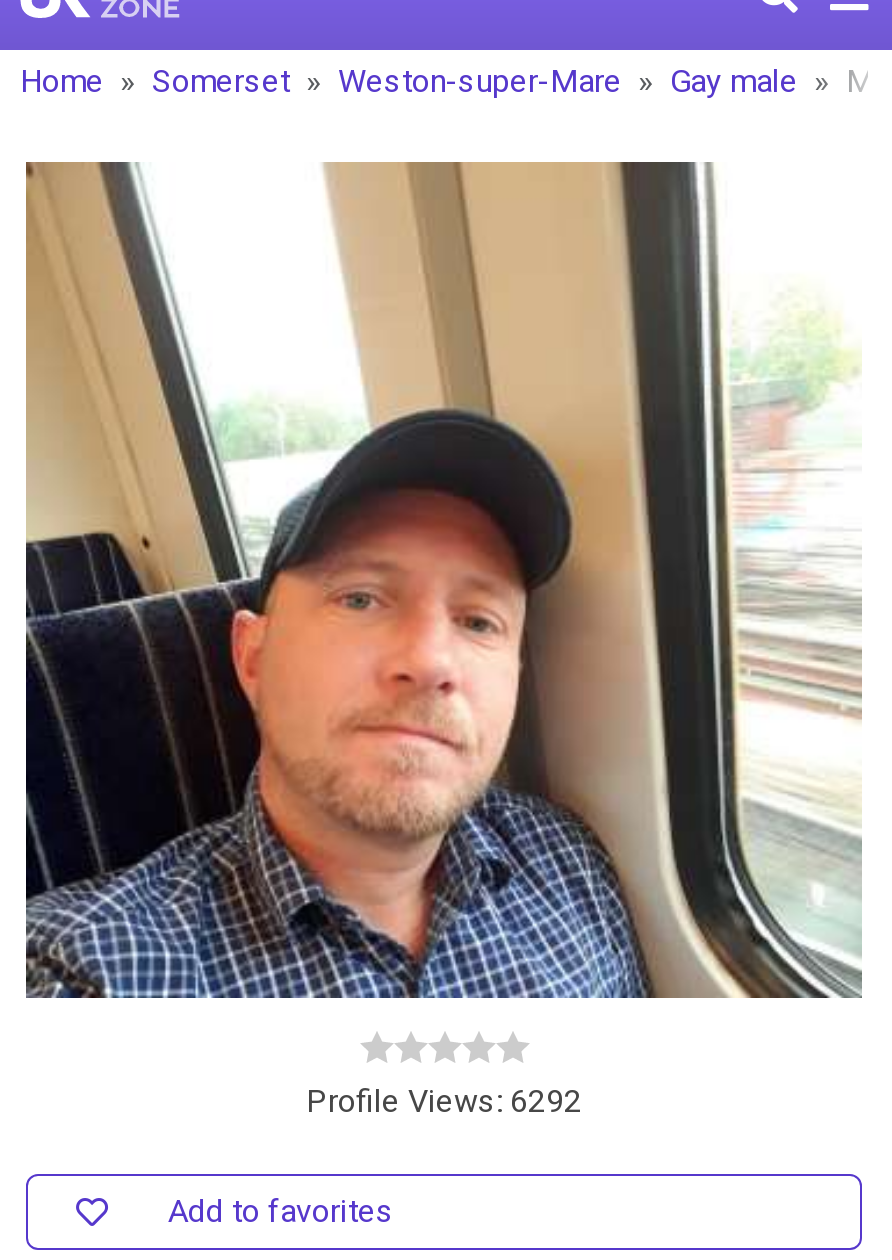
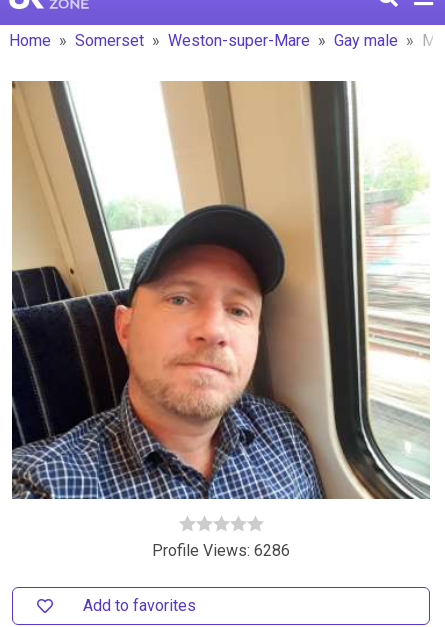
- Profile Views: 6292
+ Profile Views: 6286
